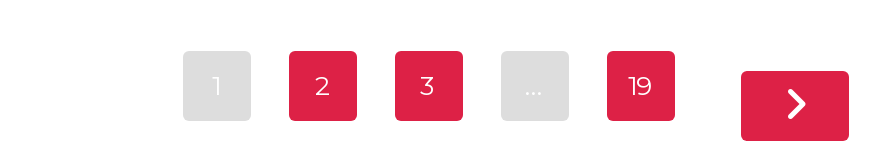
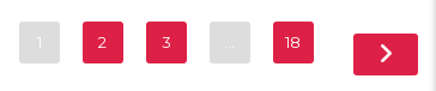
- 19
+ 18
